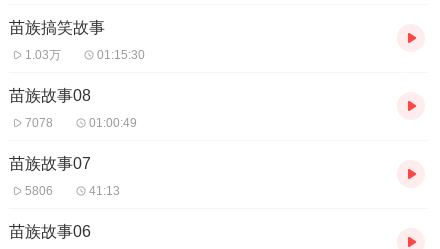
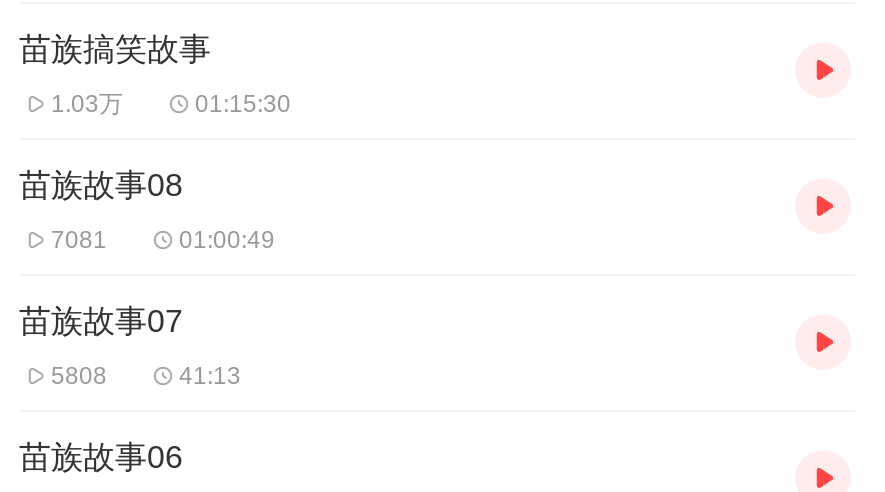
- 7078
+ 7081

- 5806
+ 5808
